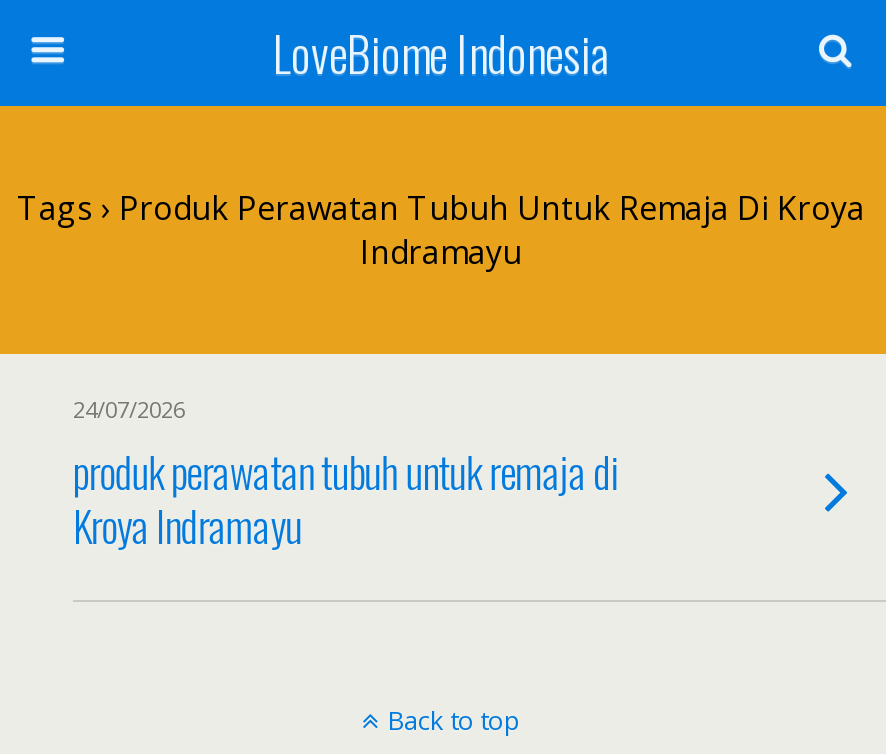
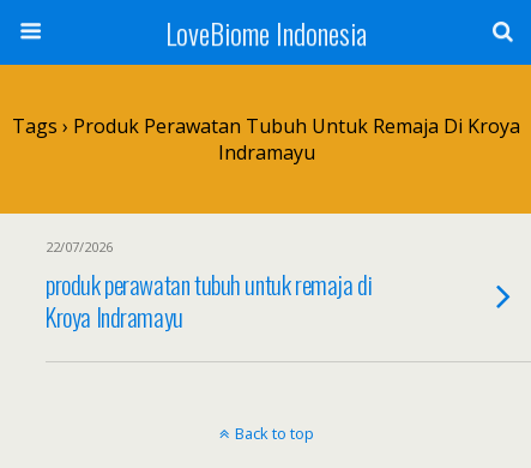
- 24/07/2026
+ 22/07/2026
